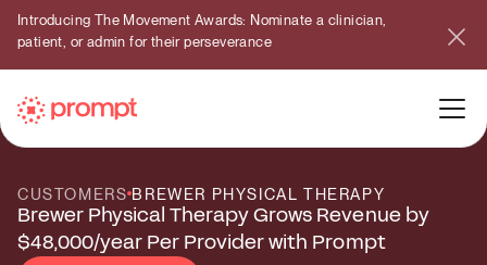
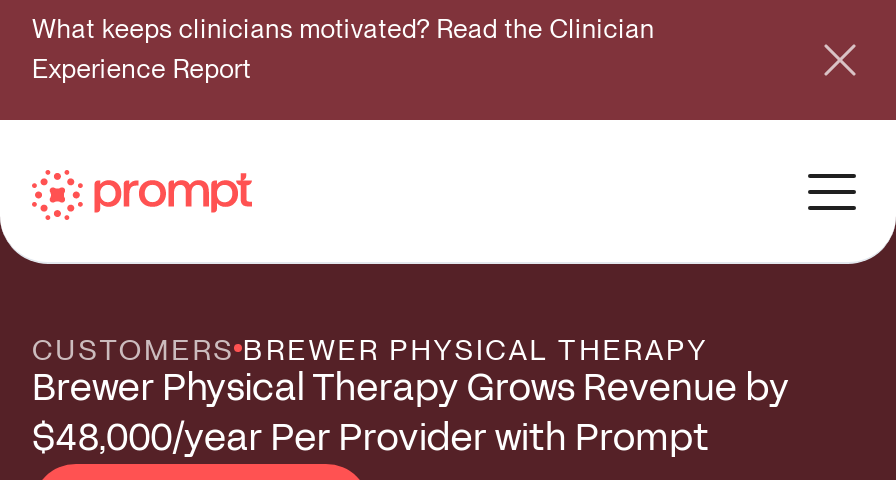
- Introducing The Movement Awards: Nominate a clinician,
- patient, or admin for their perseverance
+ What keeps clinicians motivated? Read the Clinician
+ Experience Report
